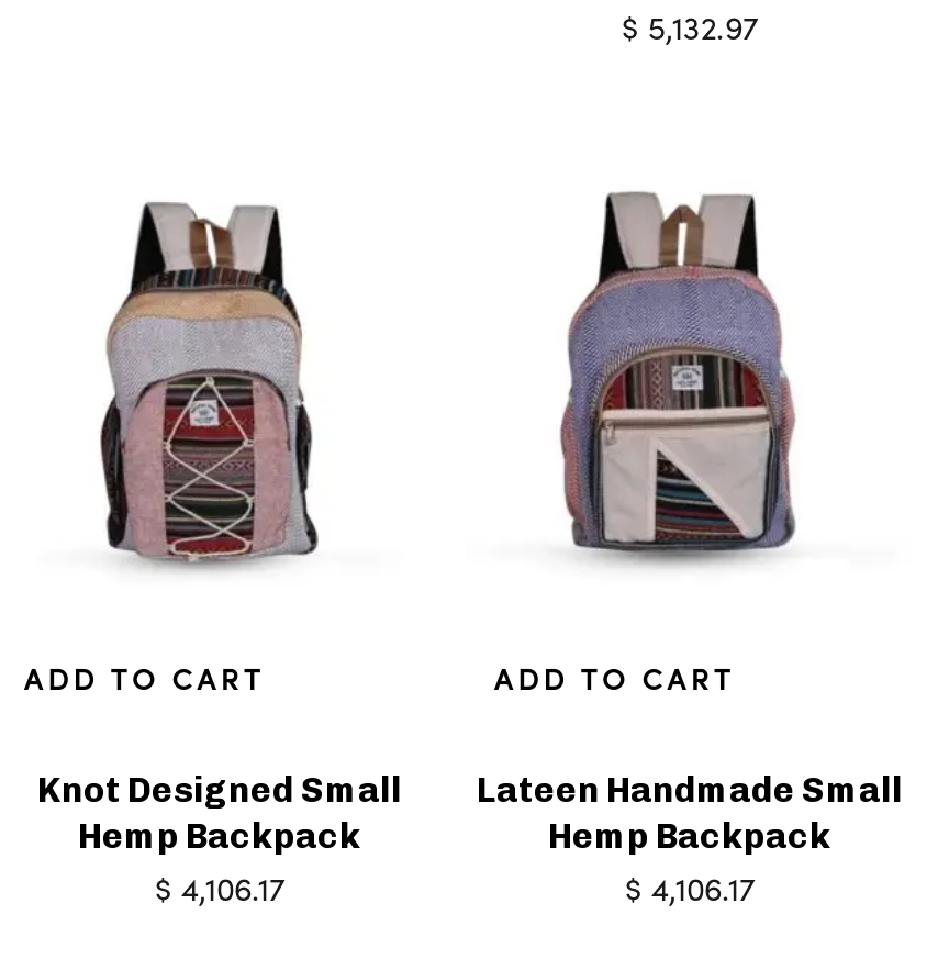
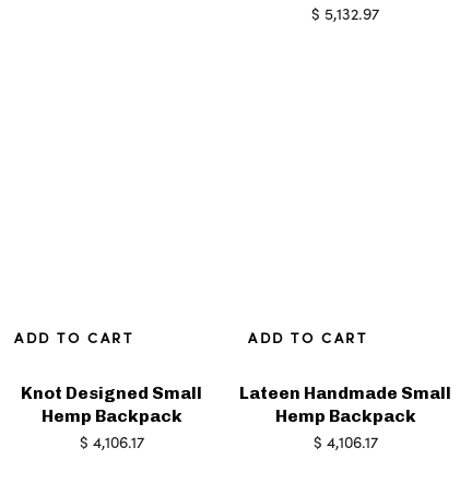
- [image]

- [image]
